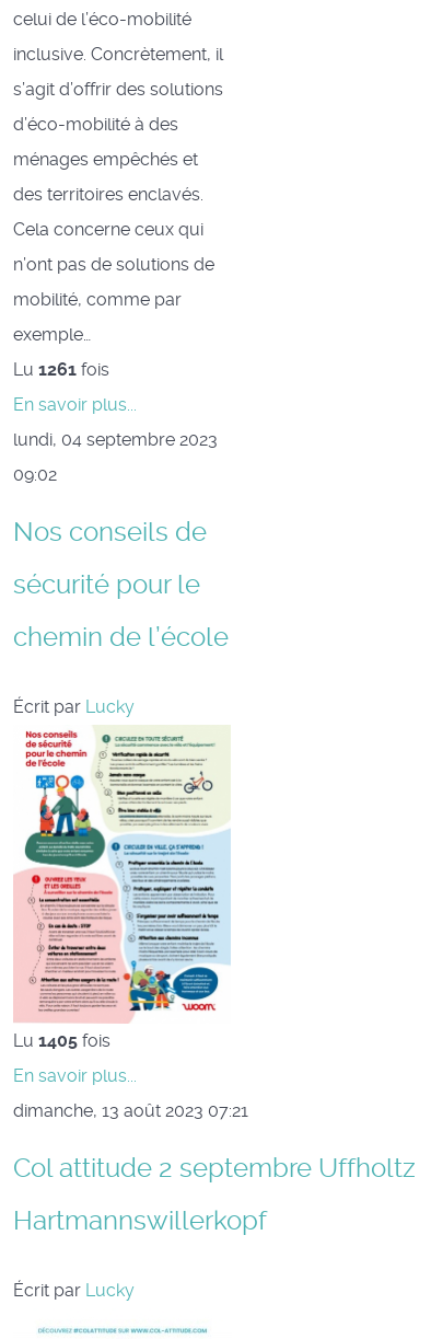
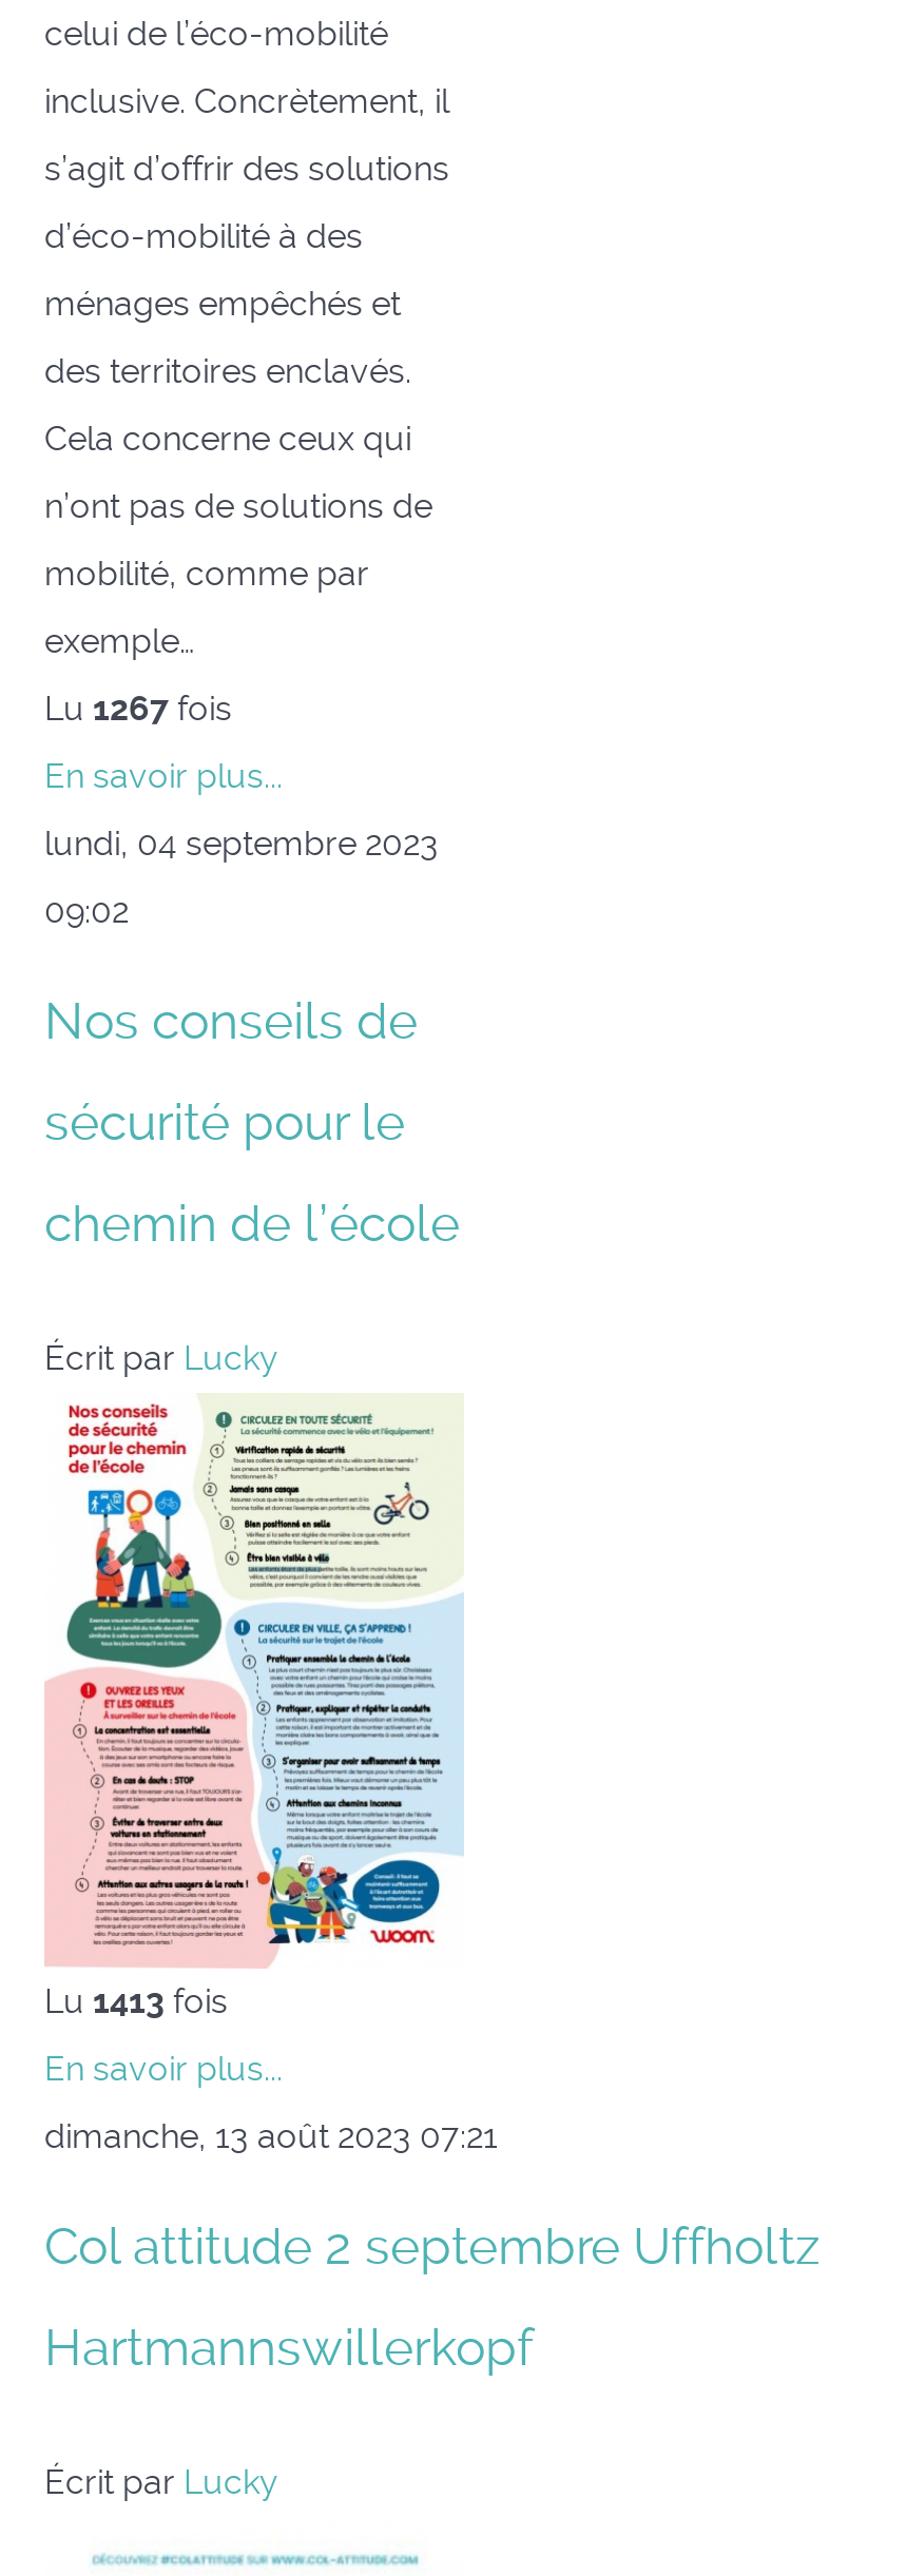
- Lu 1261 fois
+ Lu 1267 fois

- Lu 1405 fois
+ Lu 1413 fois
